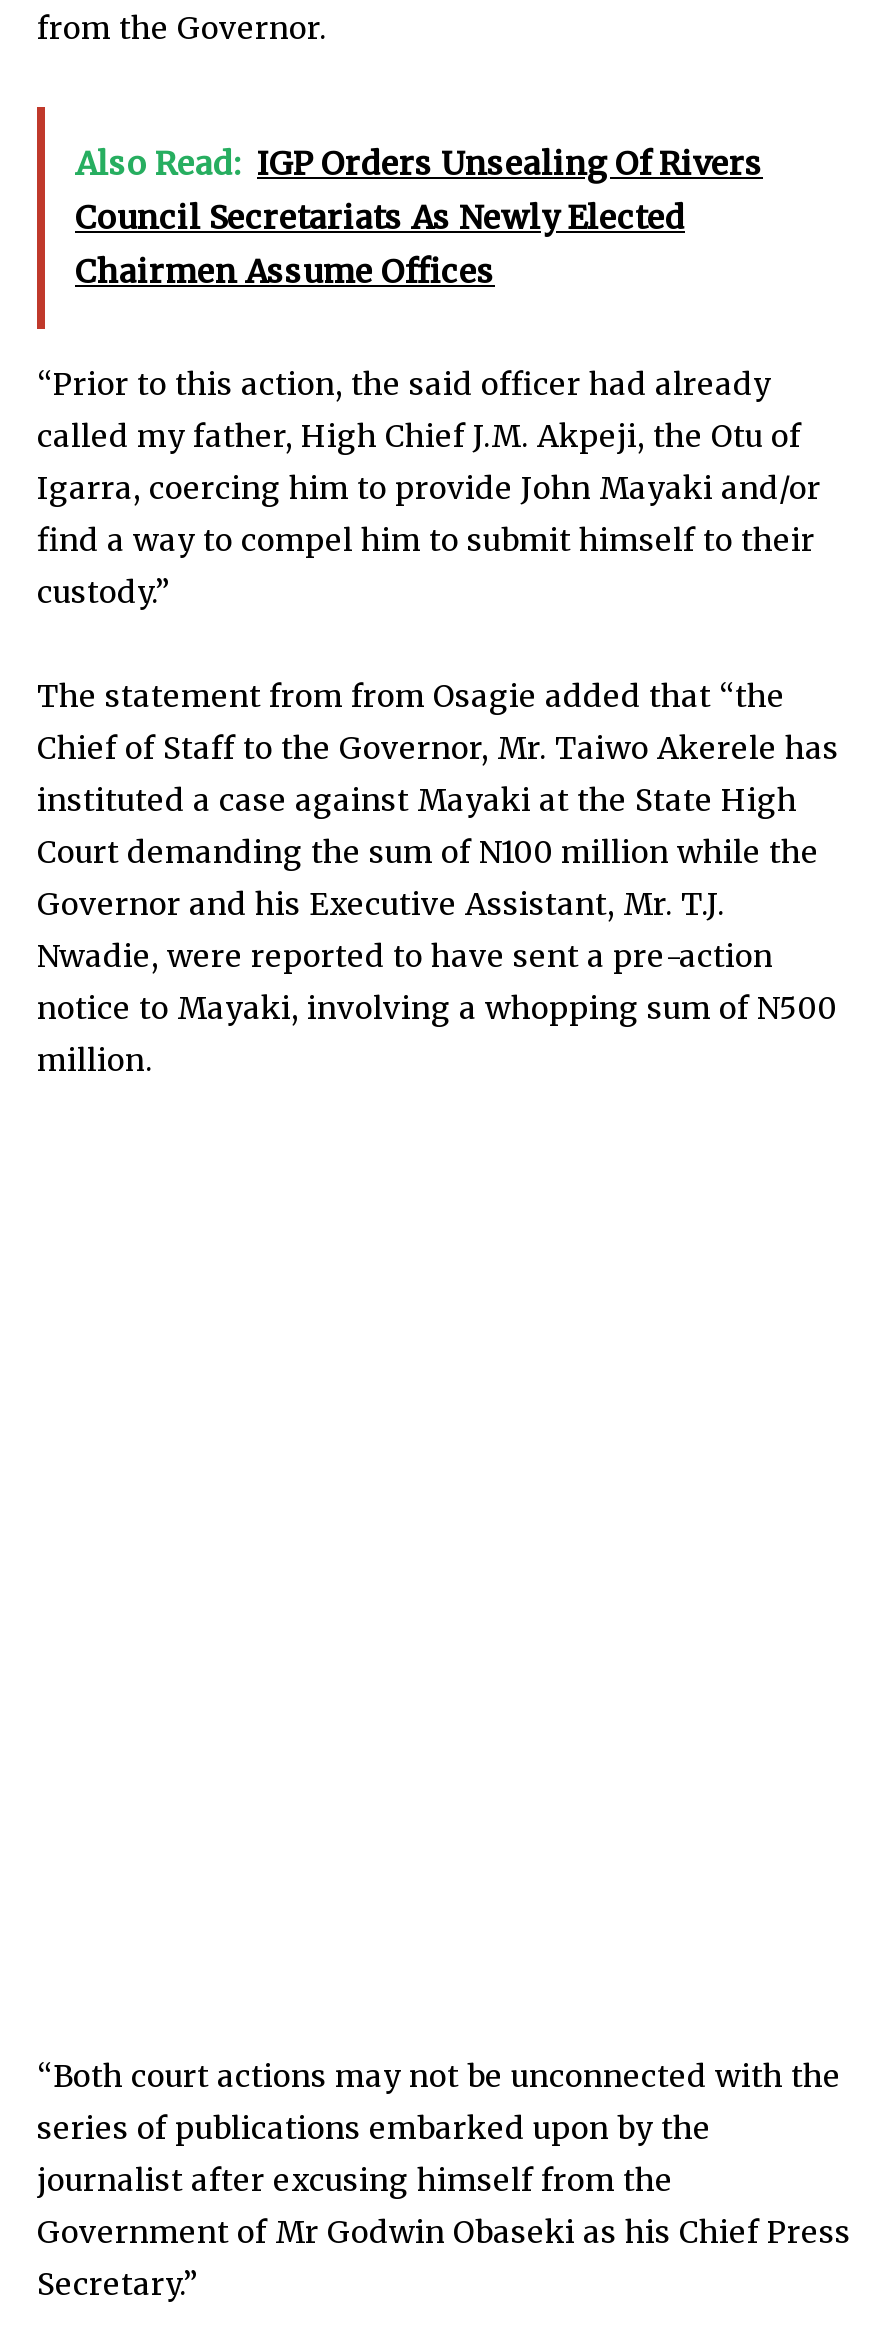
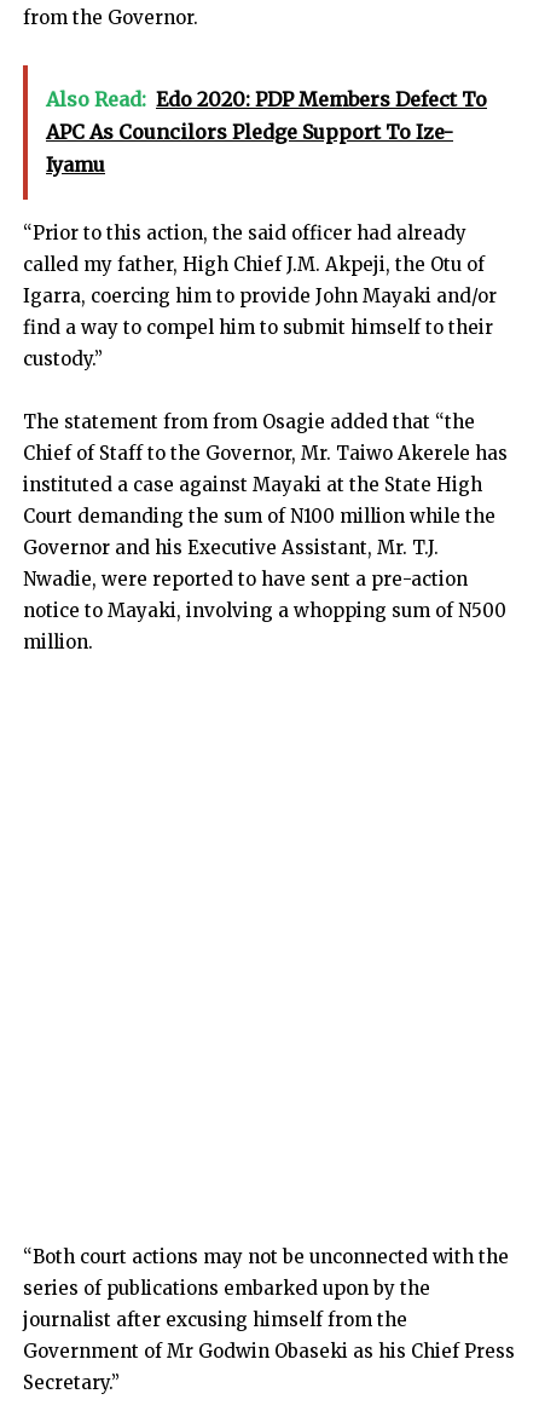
- Also Read: IGP Orders Unsealing Of Rivers
- Council Secretariats As Newly Elected
- Chairmen Assume Offices
+ Also Read: Edo 2020: PDP Members Defect To
+ APC As Councilors Pledge Support To Ize-
+ Iyamu
